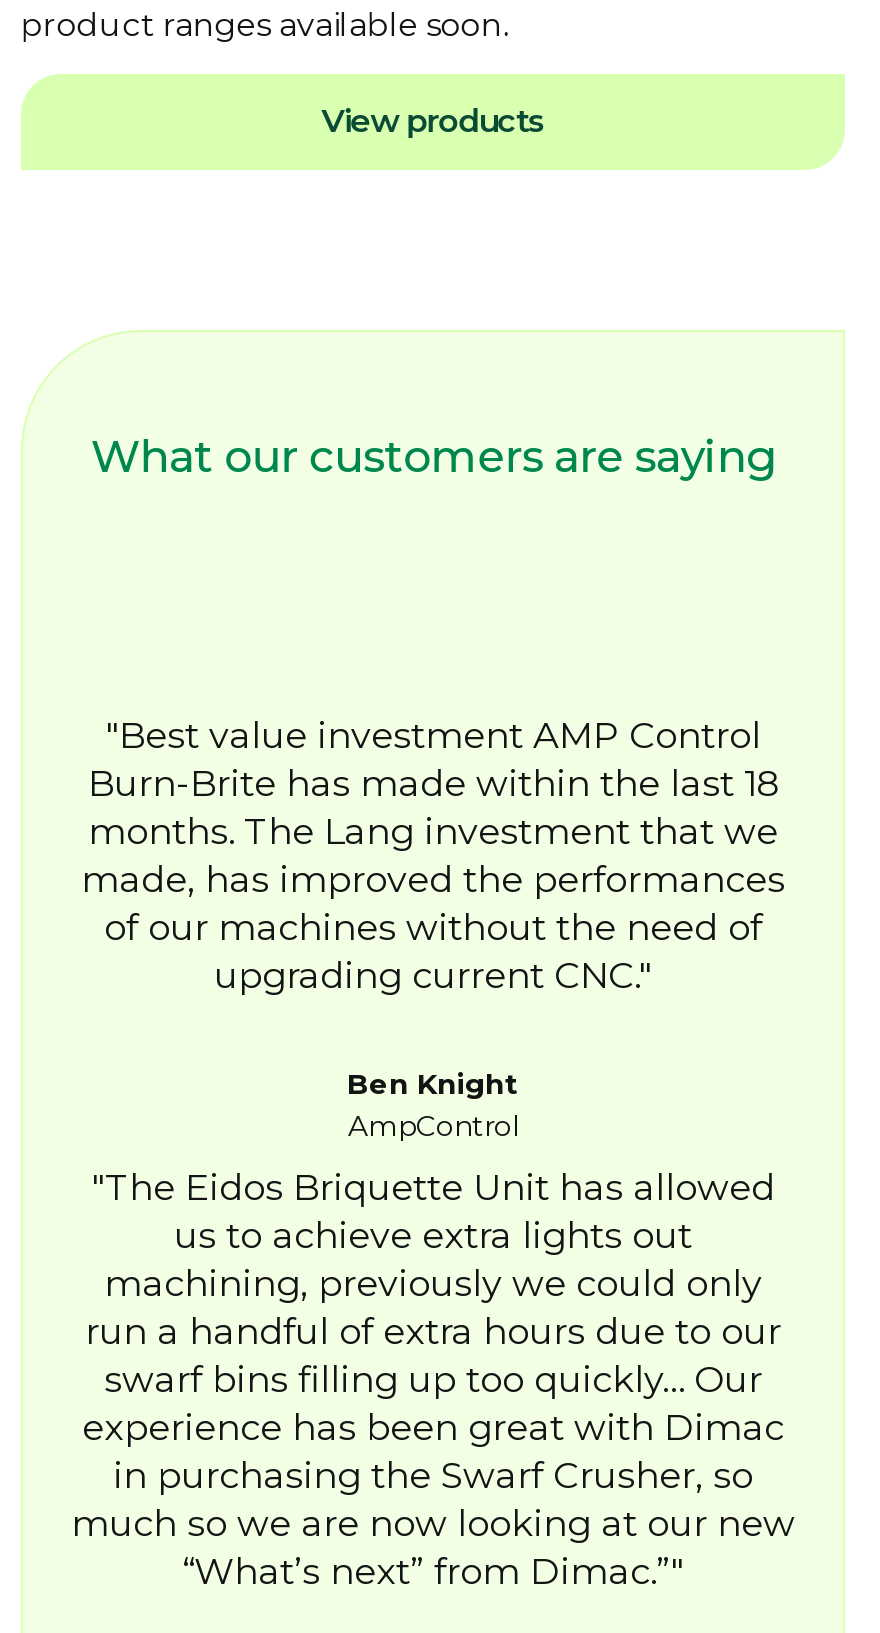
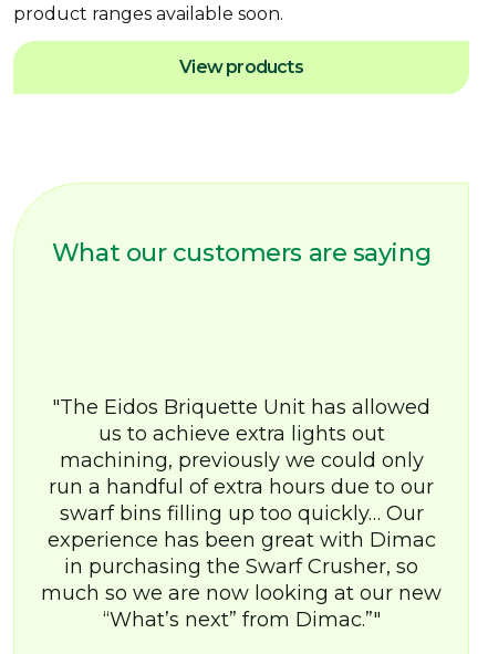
- Best value investment AMP Control
- Burn-Brite has made within the last 18
- months. The Lang investment that we
- made, has improved the performances
- of our machines without the need of
- upgrading current CNC.
- Ben Knight
- AmpControl
